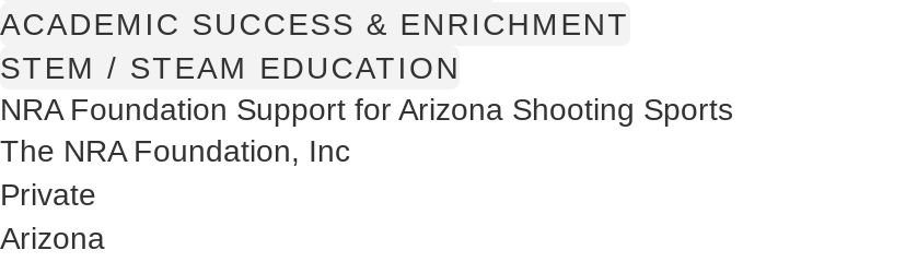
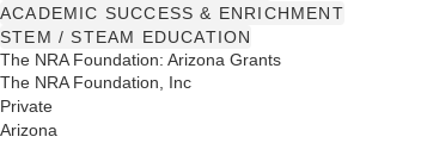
- NRA Foundation Support for Arizona Shooting Sports
+ The NRA Foundation: Arizona Grants
